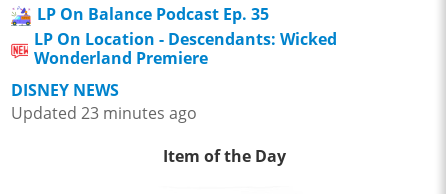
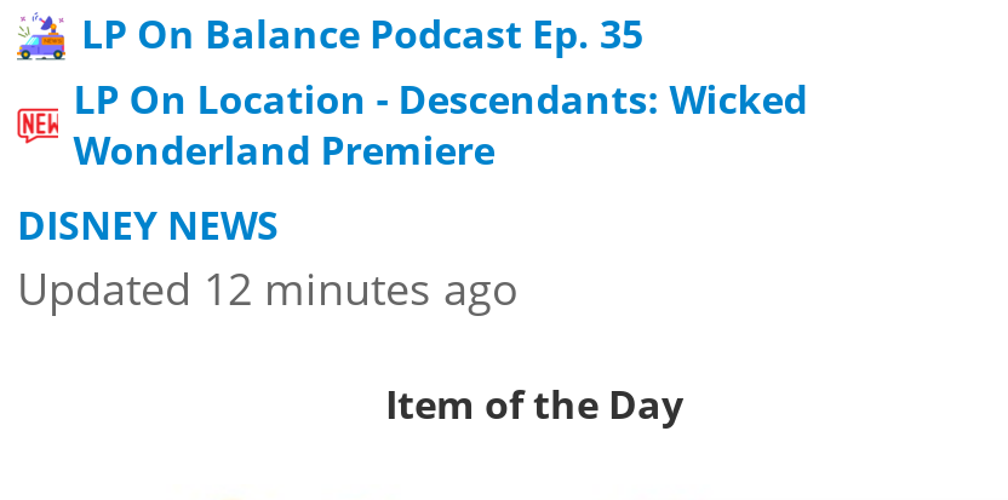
- Updated 23 minutes ago
+ Updated 12 minutes ago
